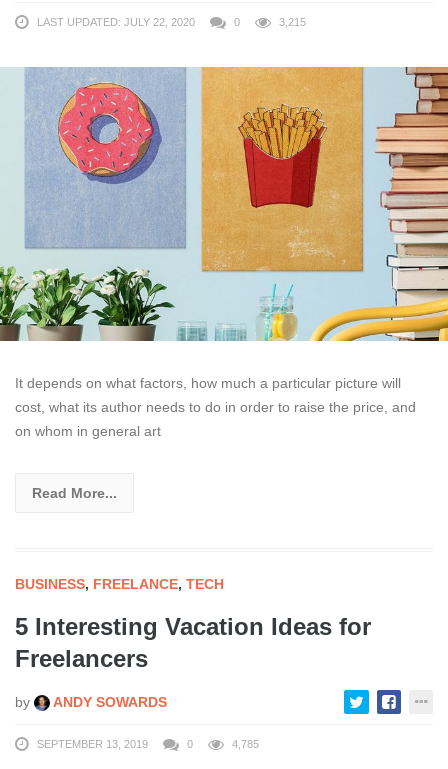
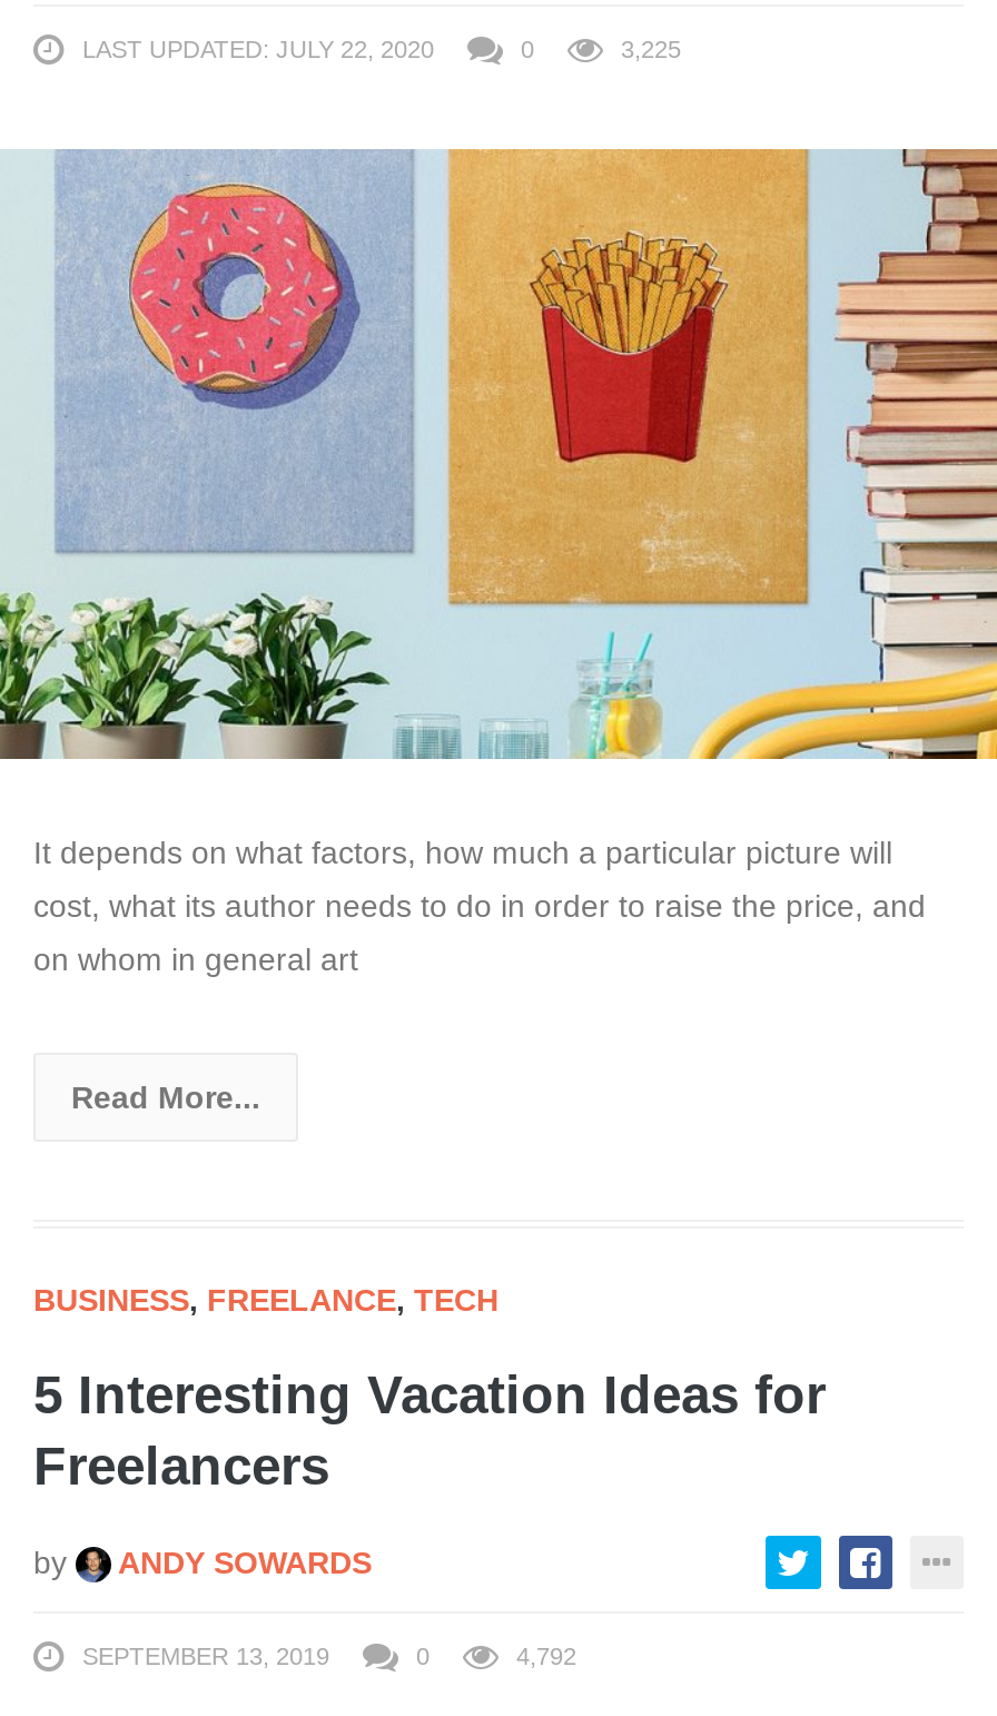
- 3,215
+ 3,225

- 4,785
+ 4,792
